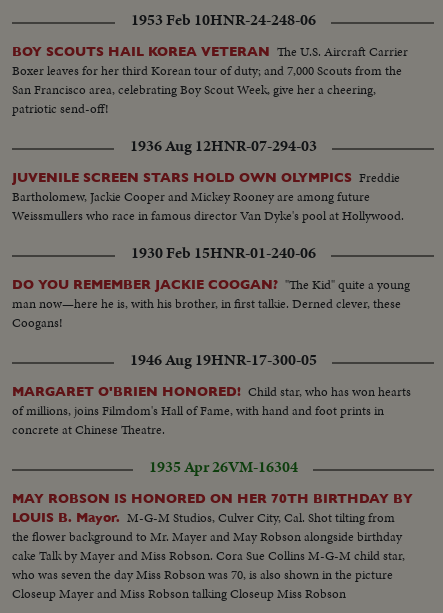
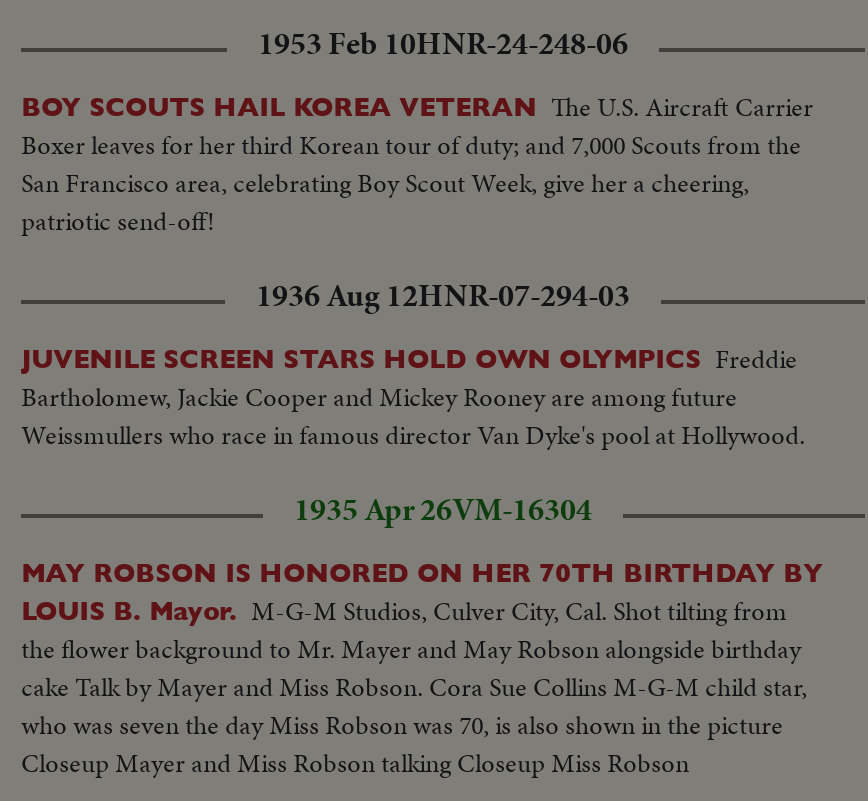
- 1930 Feb 15HNR-01-240-06
- DO YOU REMEMBER JACKIE COOGAN? "The Kid" quite a young
- man now—here he is, with his brother, in first talkie. Derned clever, these
- Coogans!
- 1946 Aug 19HNR-17-300-05
- MARGARET O'BRIEN HONORED! Child star, who has won hearts
- of millions, joins Filmdom's Hall of Fame, with hand and foot prints in
- concrete at Chinese Theatre.
